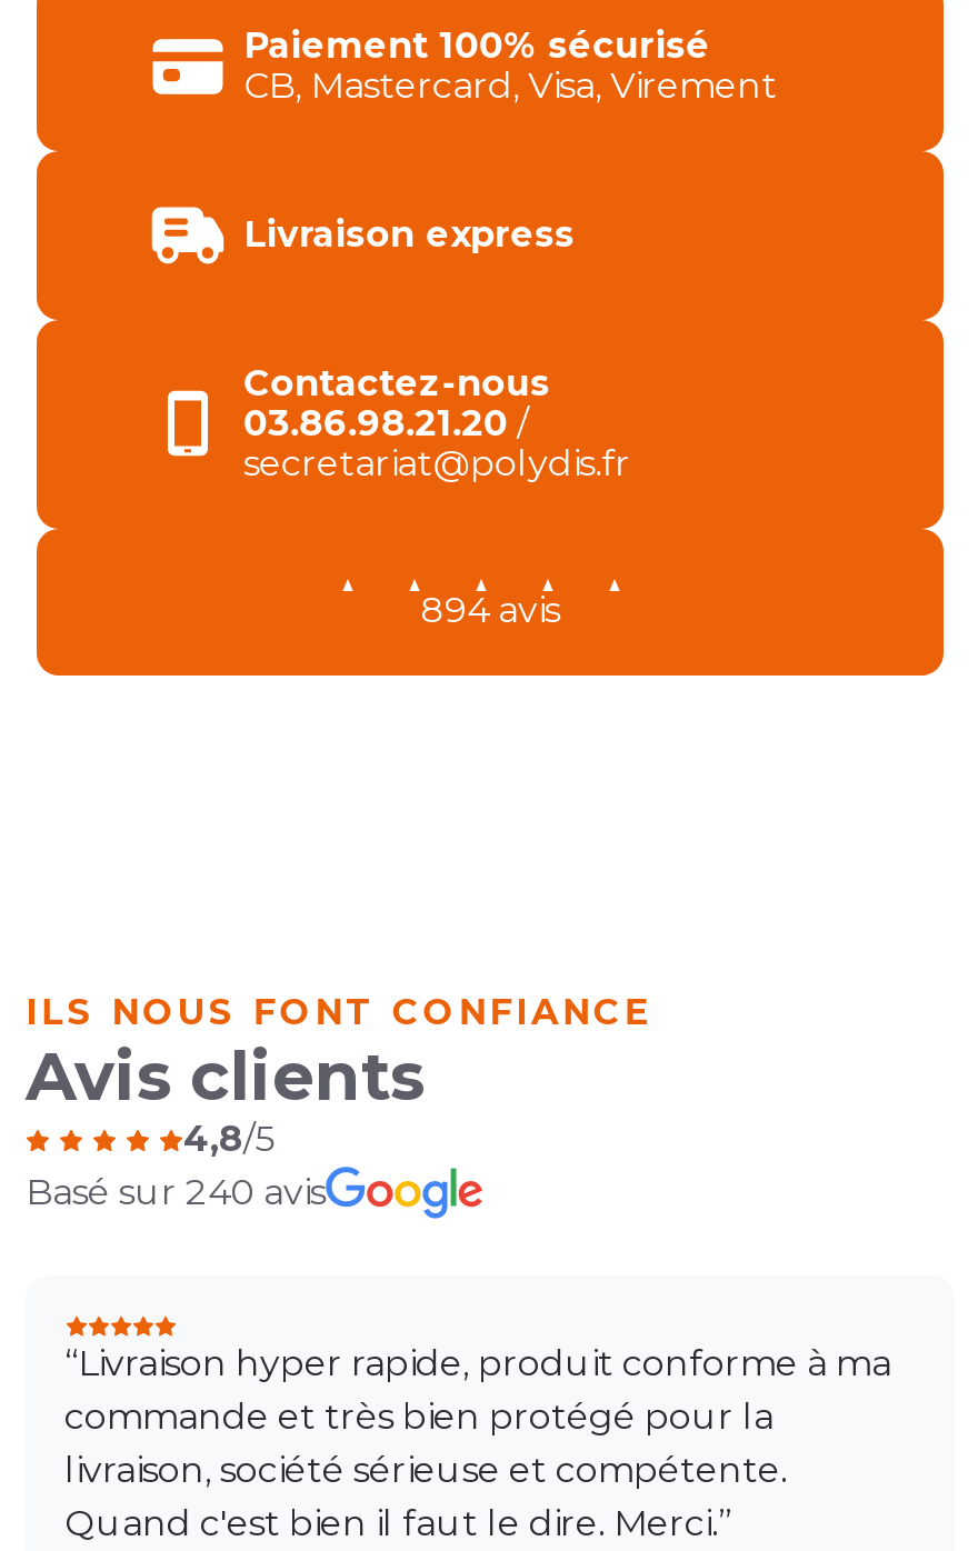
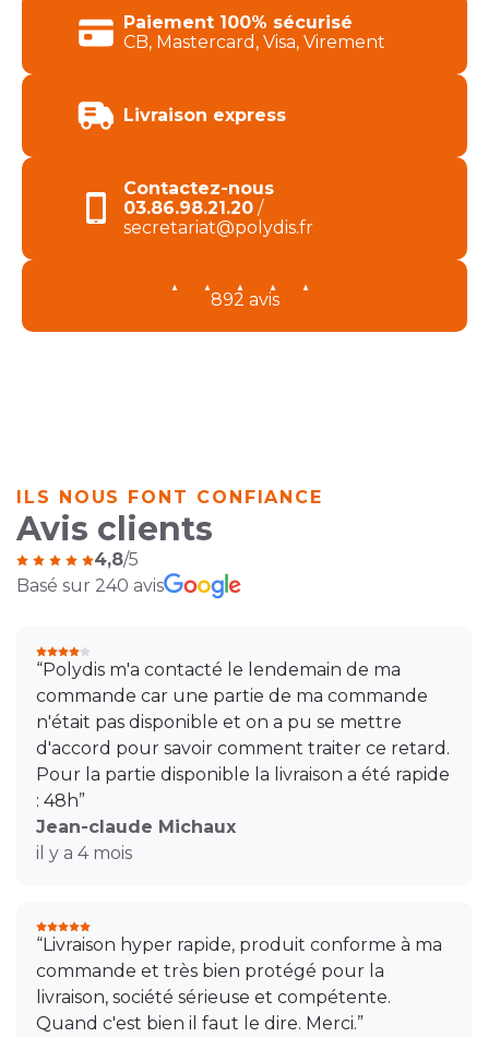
- 894 avis
+ 892 avis

+ “Polydis m'a contacté le lendemain de ma
+ commande car une partie de ma commande
+ n'était pas disponible et on a pu se mettre
+ d'accord pour savoir comment traiter ce retard.
+ Pour la partie disponible la livraison a été rapide
+ : 48h”
+ Jean-claude Michaux
+ il y a 4 mois
